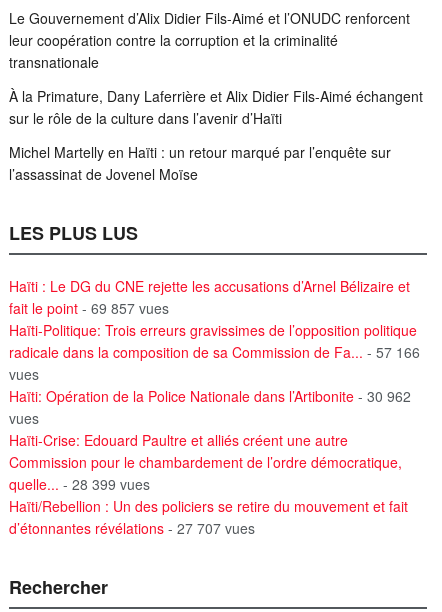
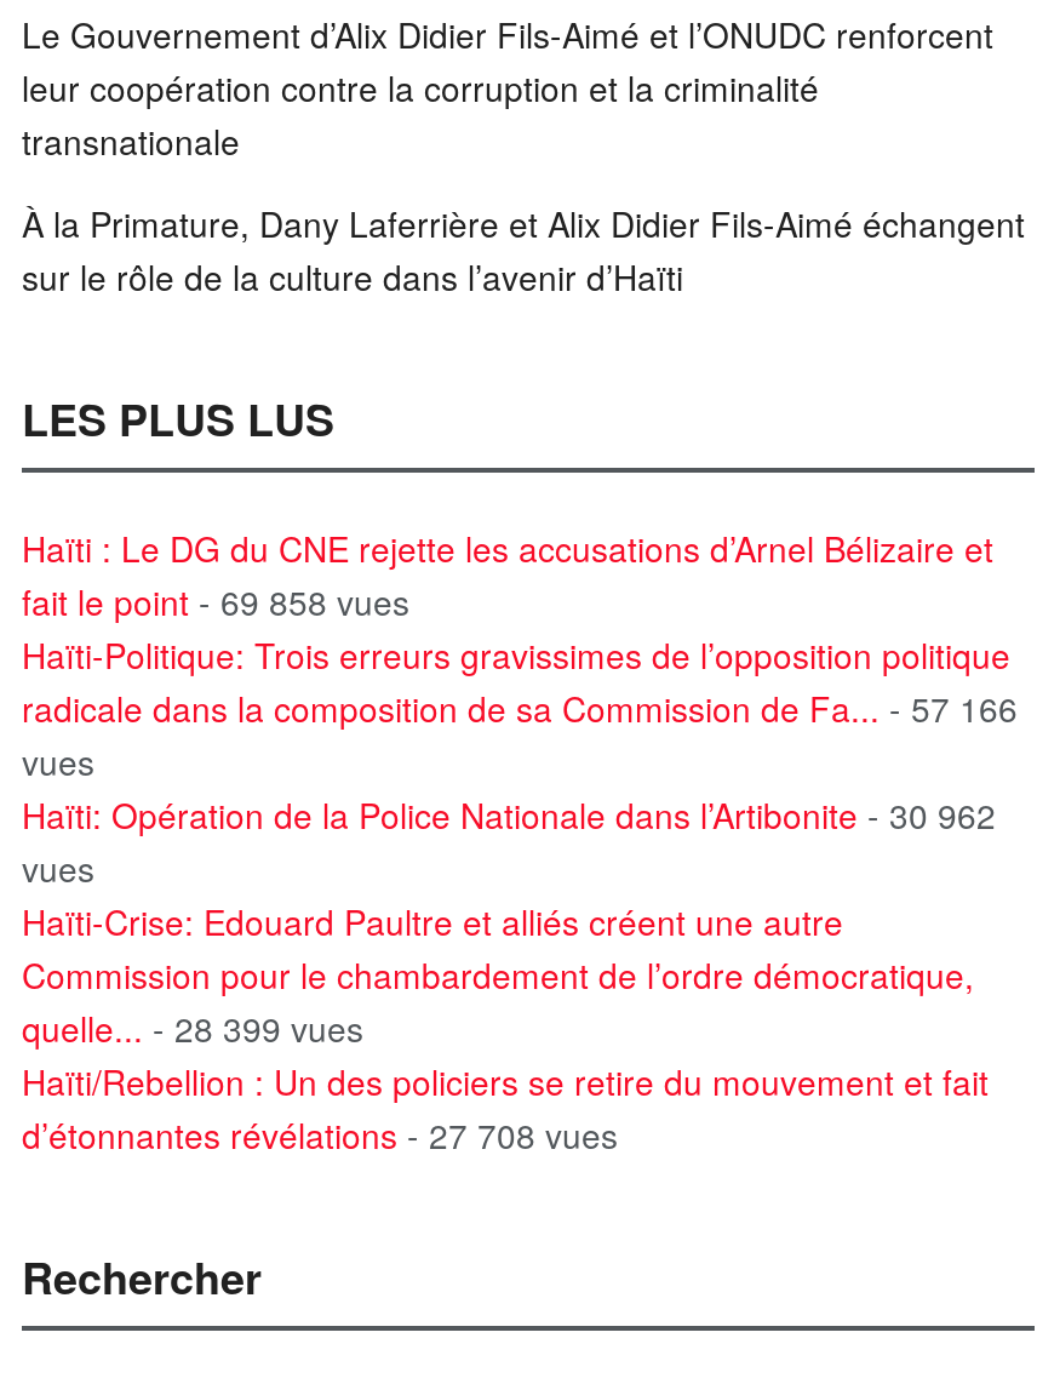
- Michel Martelly en Haïti : un retour marqué par l’enquête sur
- l’assassinat de Jovenel Moïse

- fait le point - 69 857 vues
+ fait le point - 69 858 vues

- d’étonnantes révélations - 27 707 vues
+ d’étonnantes révélations - 27 708 vues
